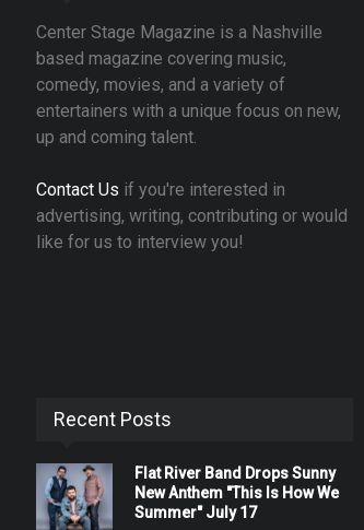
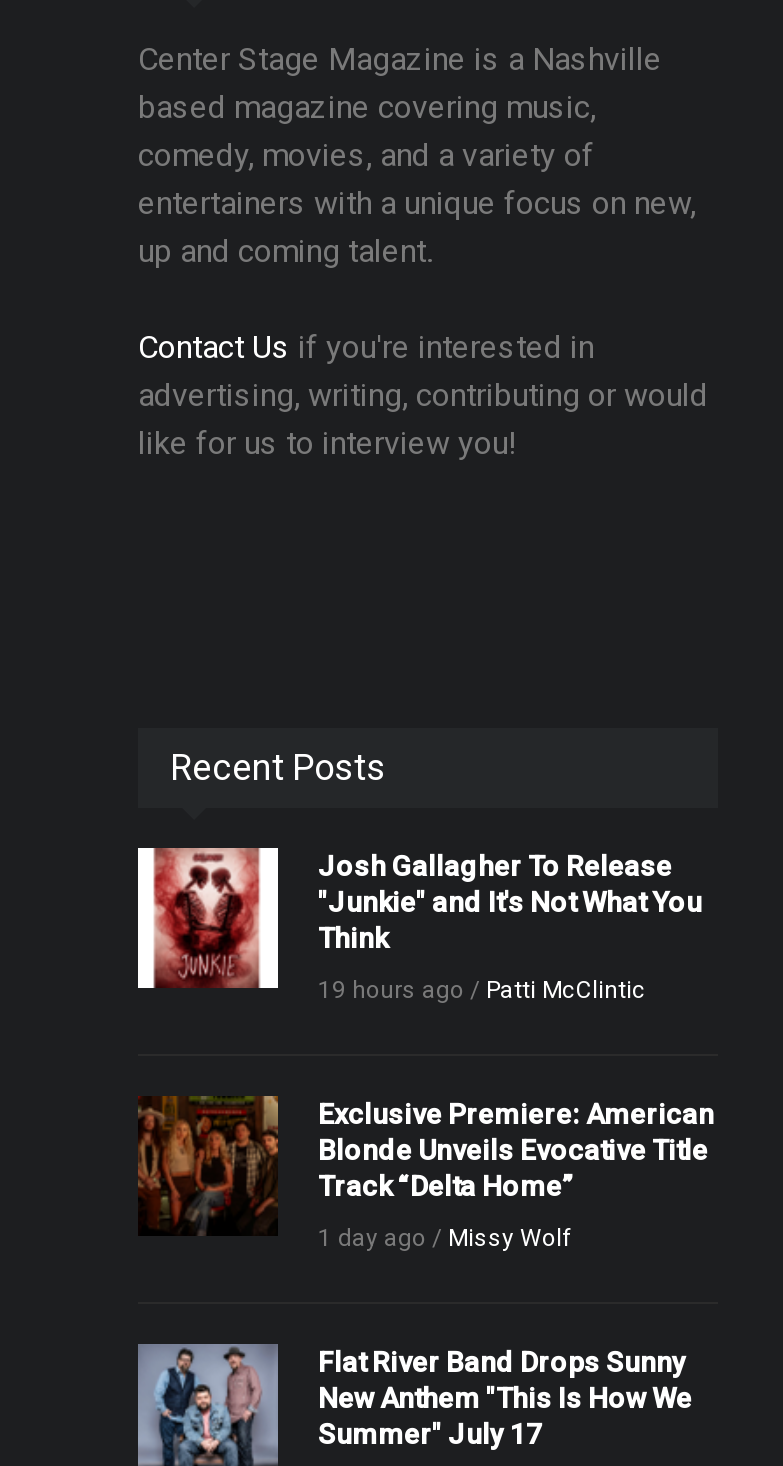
+ [image]
+ Josh Gallagher To Release
+ "Junkie" and It's Not What You
+ Think
+ 19 hours ago / Patti McClintic

+ [image]
+ Exclusive Premiere: American
+ Blonde Unveils Evocative Title
+ Track “Delta Home”
+ 1 day ago / Missy Wolf
